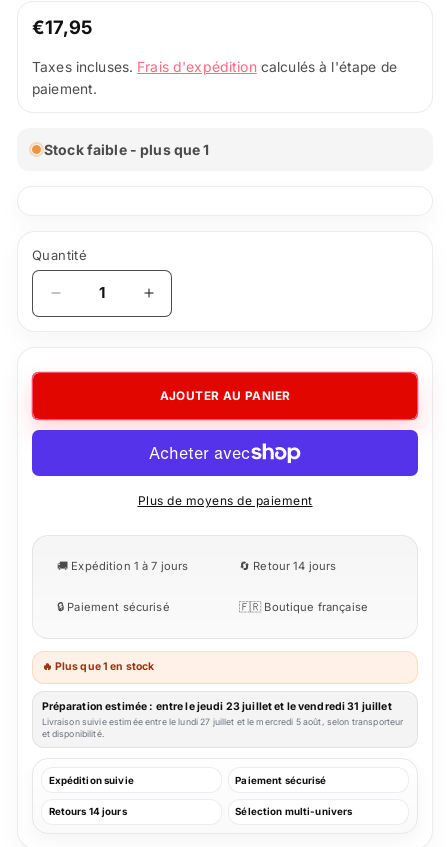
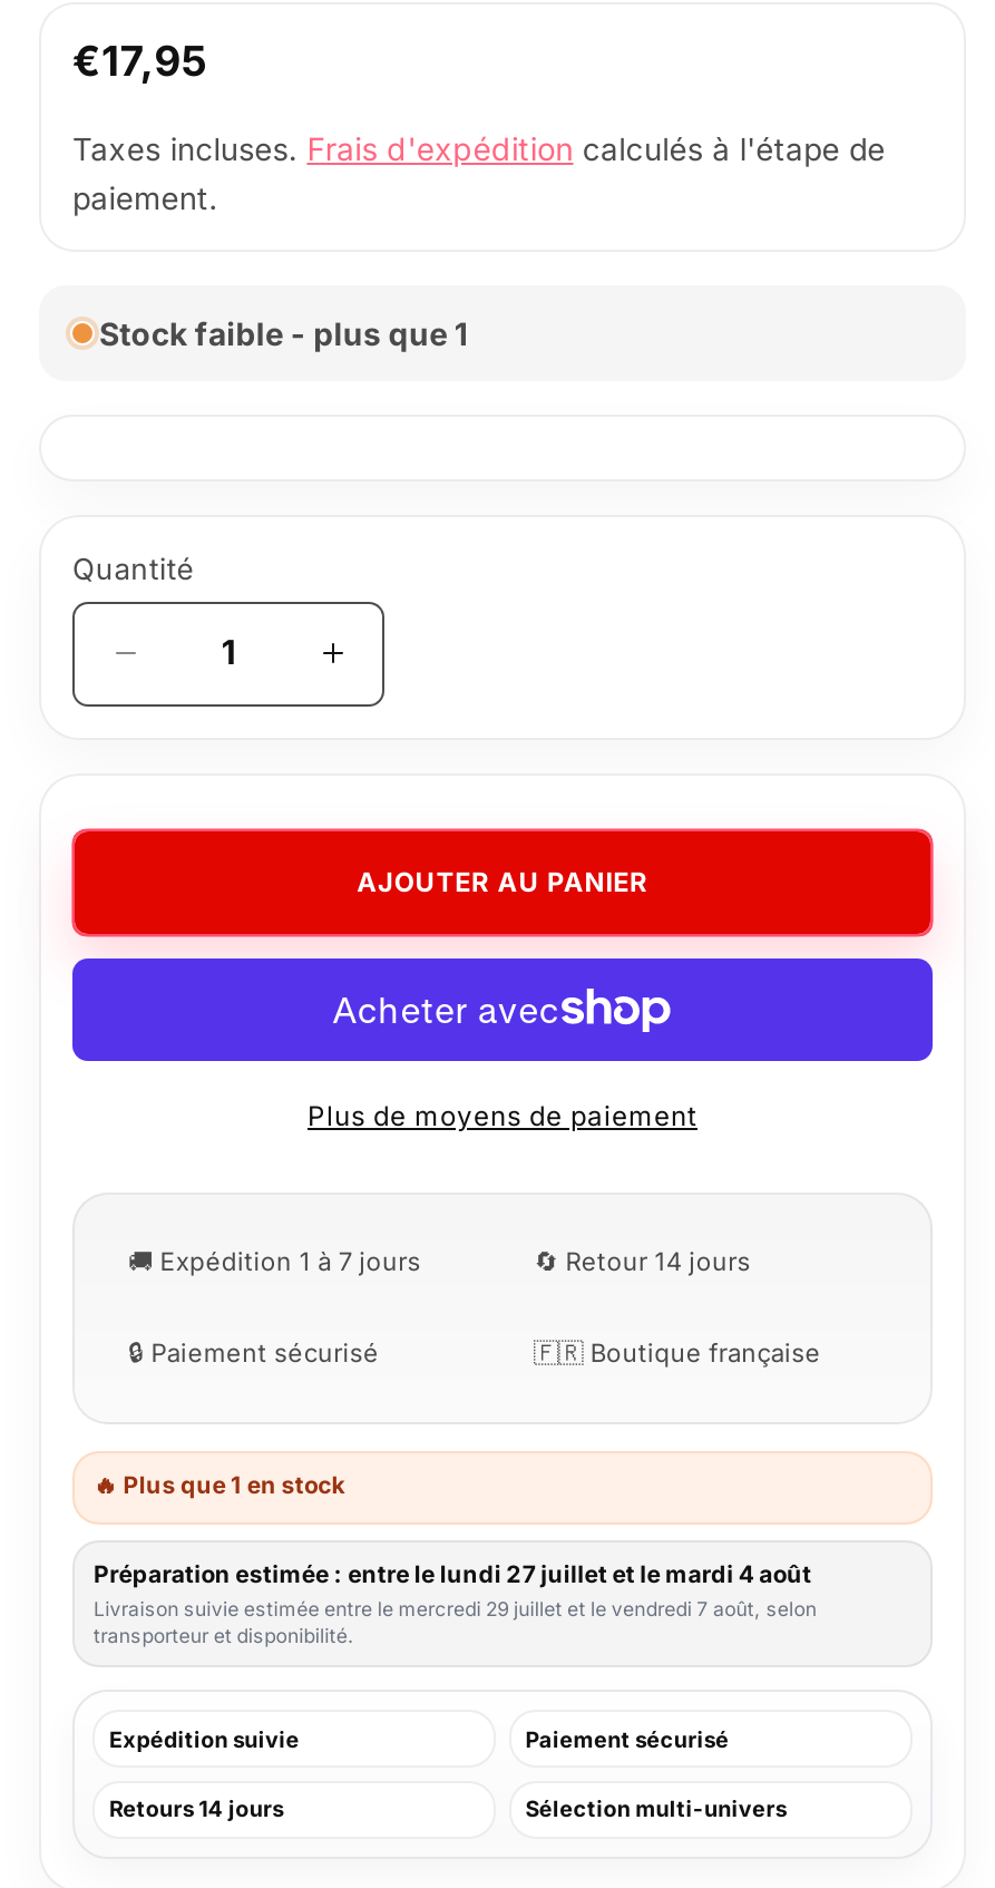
- Préparation estimée : entre le jeudi 23 juillet et le vendredi 31 juillet
- Livraison suivie estimée entre le lundi 27 juillet et le mercredi 5 août, selon transporteur
- et disponibilité.
+ Préparation estimée : entre le lundi 27 juillet et le mardi 4 août
+ Livraison suivie estimée entre le mercredi 29 juillet et le vendredi 7 août, selon
+ transporteur et disponibilité.
